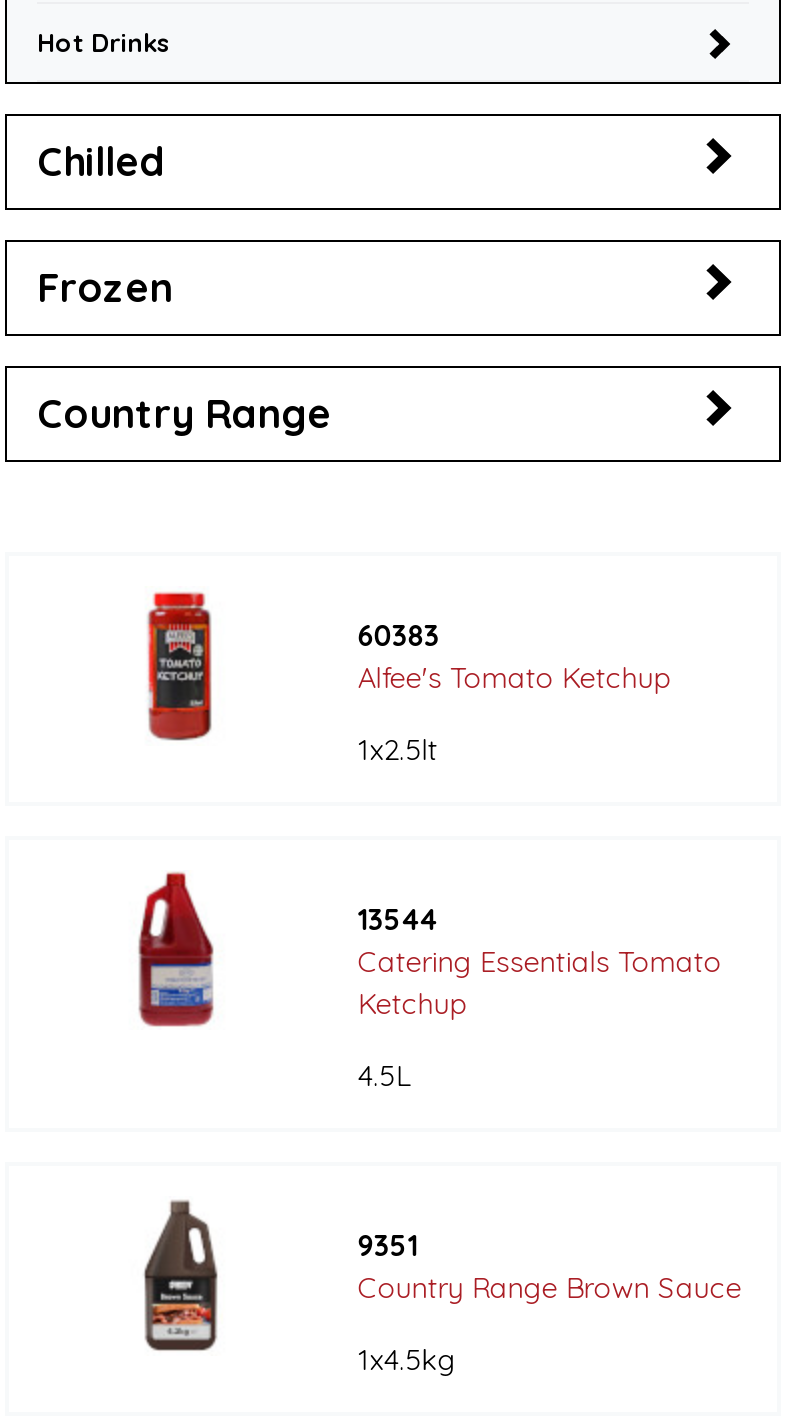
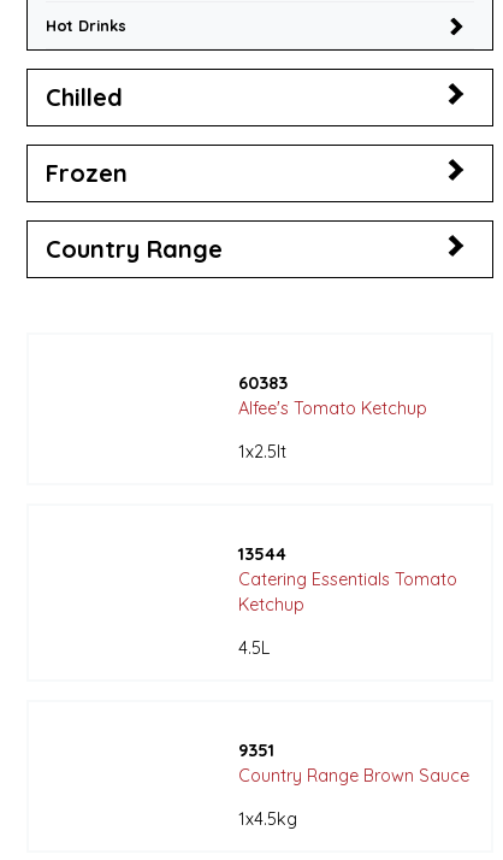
- [image]

- [image]

- [image]
